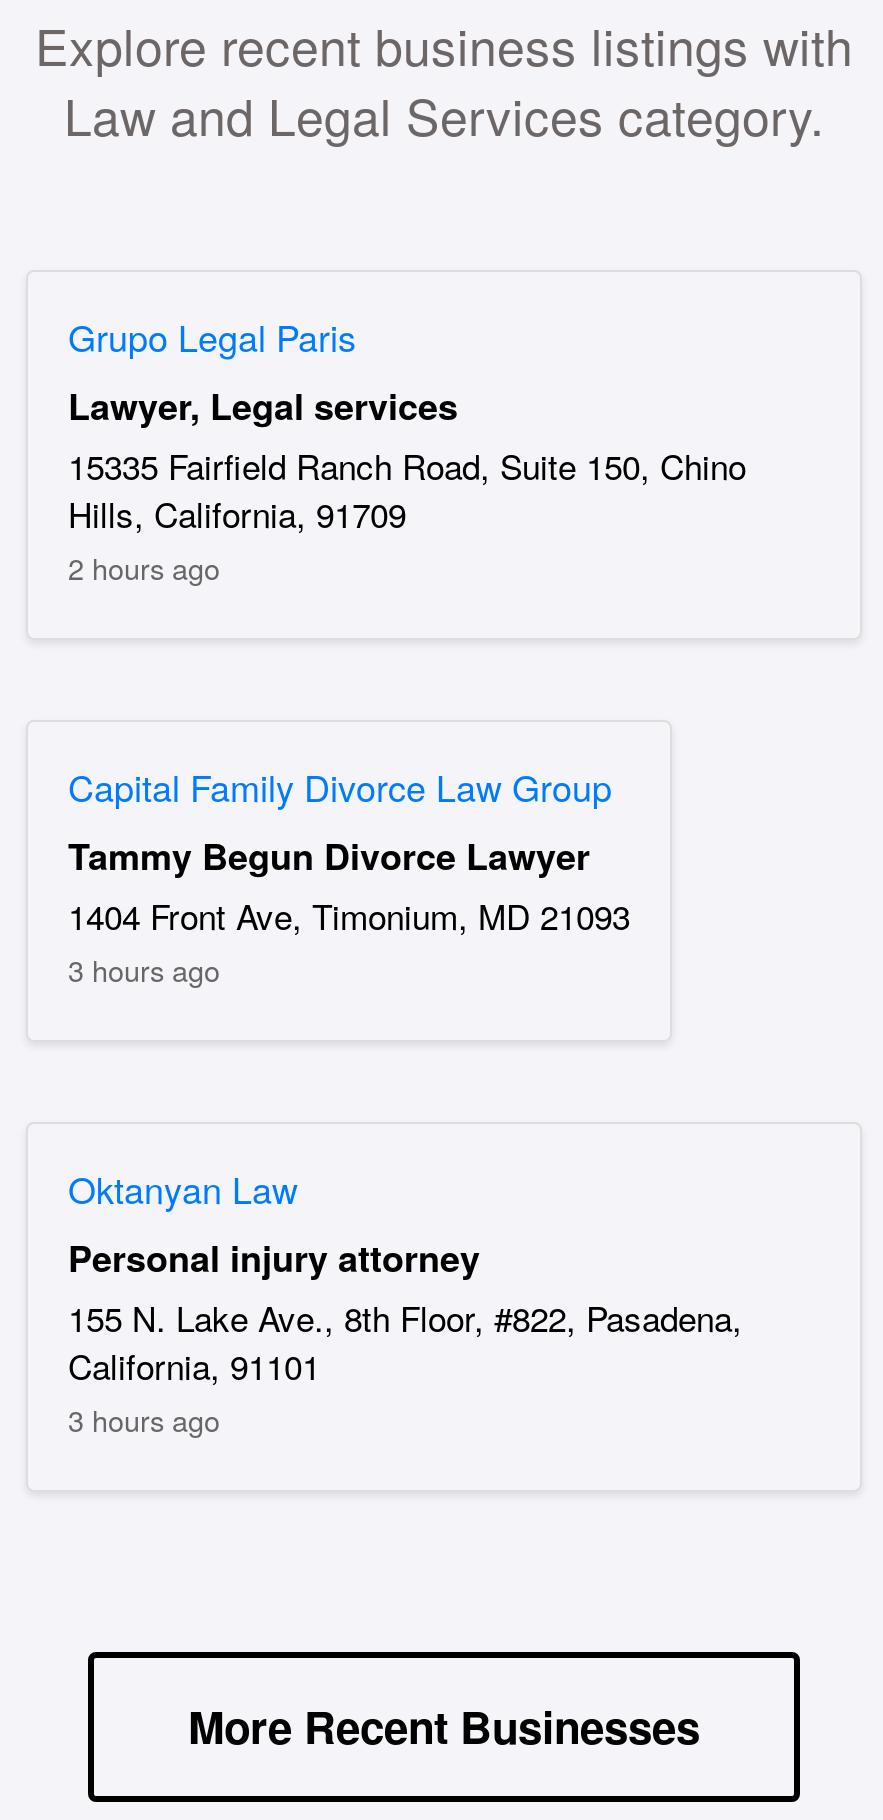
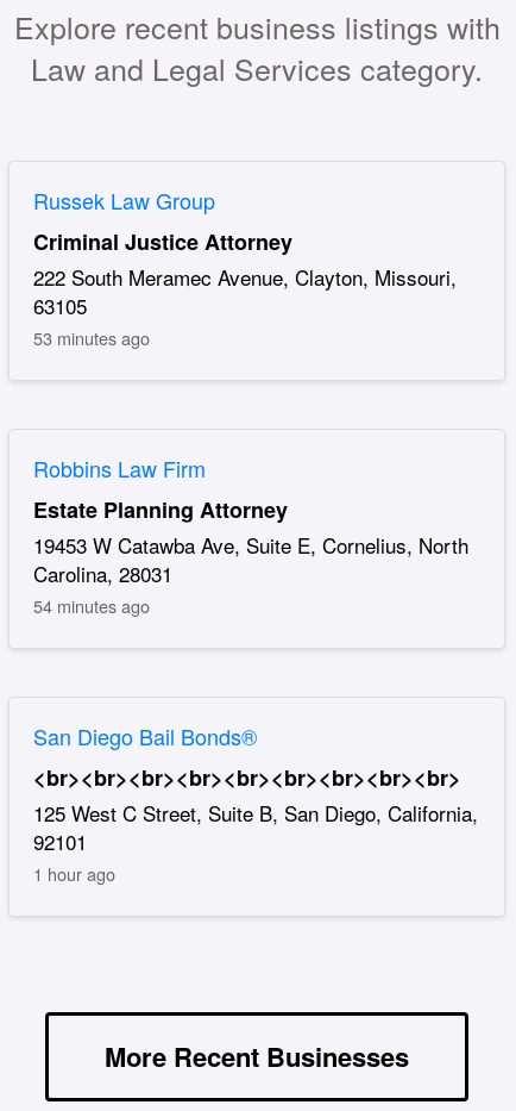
- Grupo Legal Paris
- Lawyer, Legal services
- 15335 Fairfield Ranch Road, Suite 150, Chino
- Hills, California, 91709
- 2 hours ago
+ Russek Law Group
+ Criminal Justice Attorney
+ 222 South Meramec Avenue, Clayton, Missouri,
+ 63105
+ 53 minutes ago

- Capital Family Divorce Law Group
- Tammy Begun Divorce Lawyer
- 1404 Front Ave, Timonium, MD 21093
- 3 hours ago
+ Robbins Law Firm
+ Estate Planning Attorney
+ 19453 W Catawba Ave, Suite E, Cornelius, North
+ Carolina, 28031
+ 54 minutes ago

- Oktanyan Law
- Personal injury attorney
- 155 N. Lake Ave., 8th Floor, #822, Pasadena,
- California, 91101
- 3 hours ago
+ San Diego Bail Bonds®
+ <br><br><br><br><br><br><br><br><br>
+ 125 West C Street, Suite B, San Diego, California,
+ 92101
+ 1 hour ago
